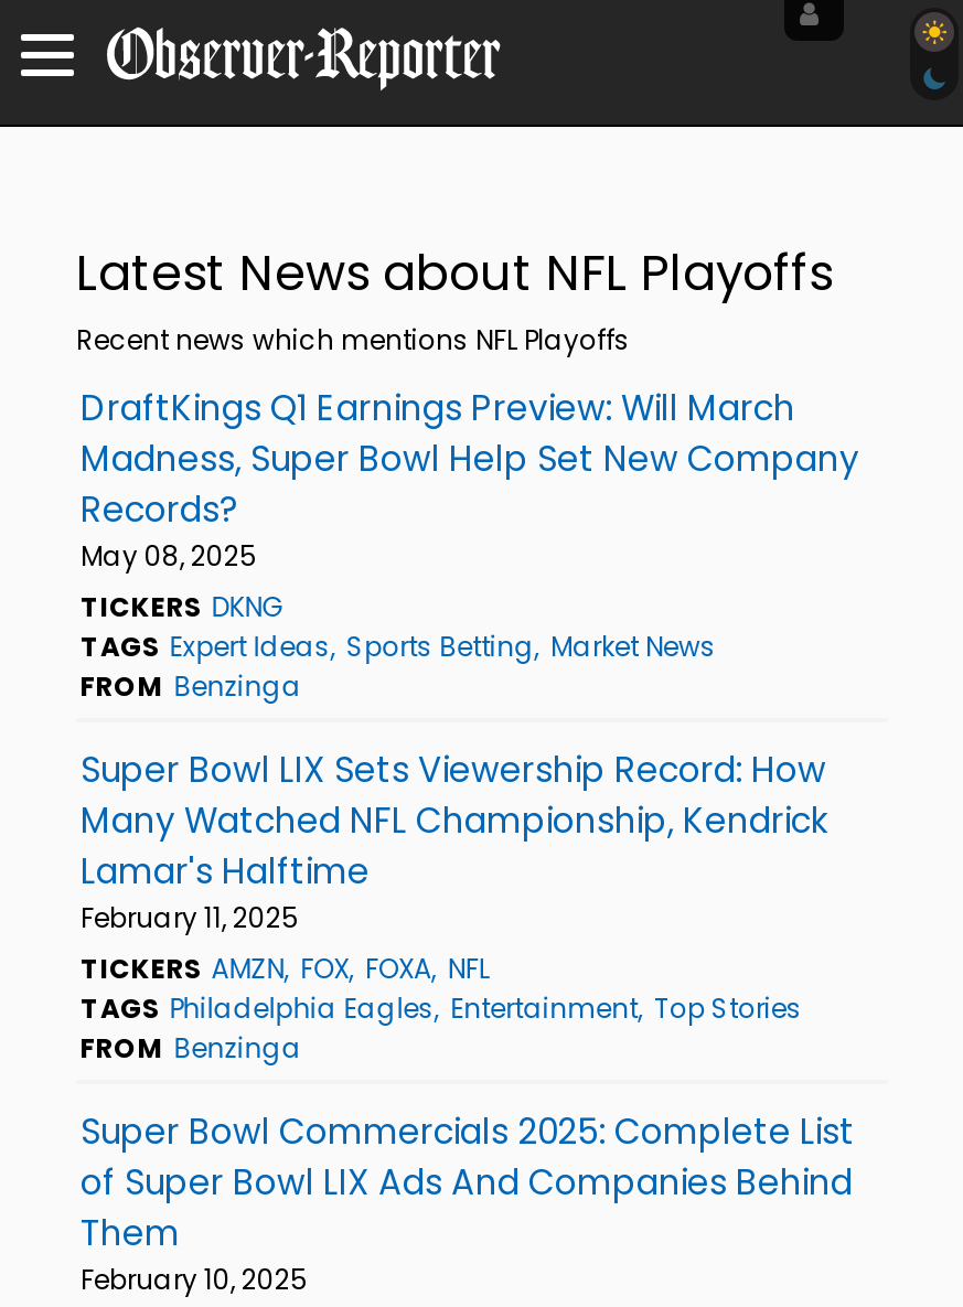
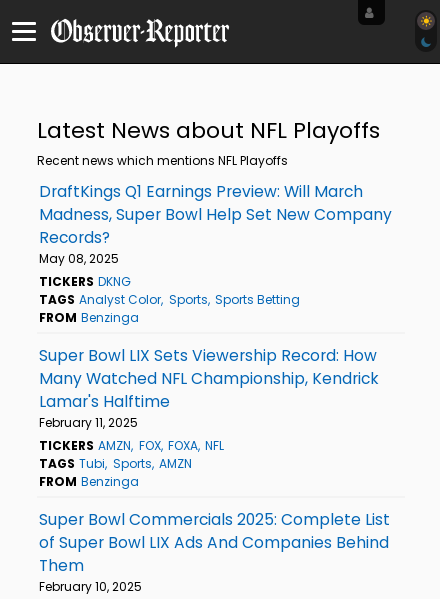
- TAGS Expert Ideas Sports Betting Market News
+ TAGS Analyst Color Sports Sports Betting

- TAGS Philadelphia Eagles Entertainment Top Stories
+ TAGS Tubi Sports AMZN
